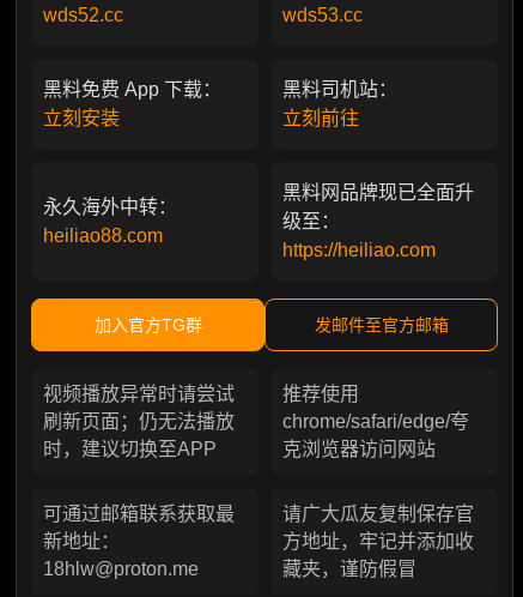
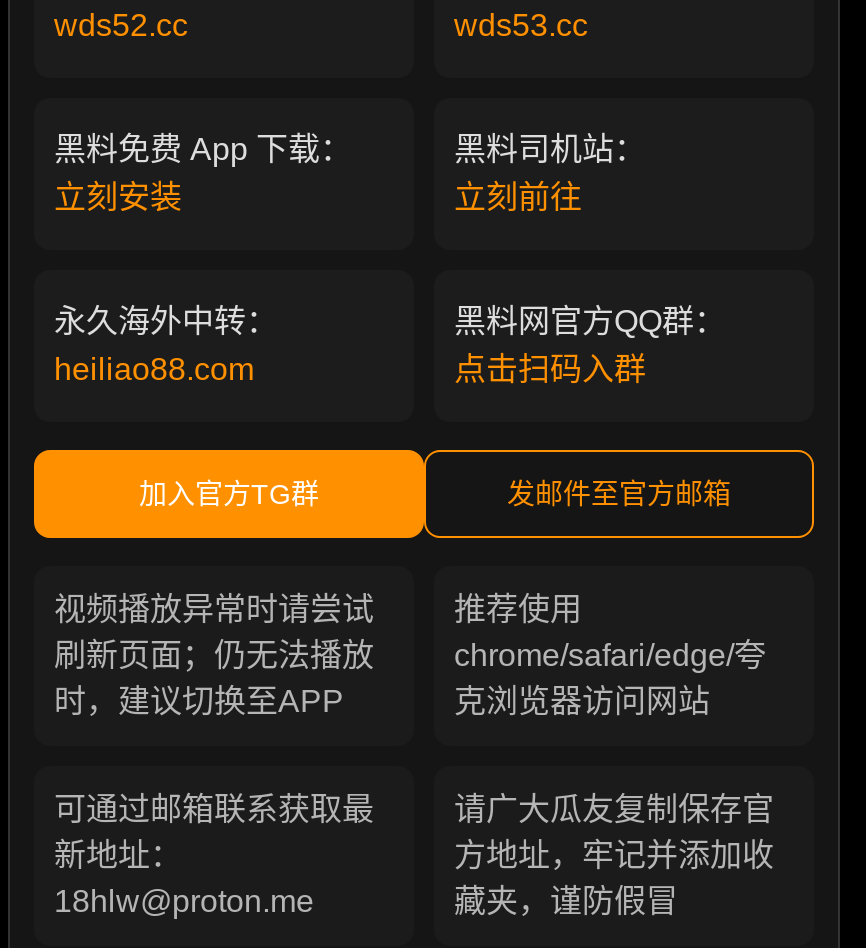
- 黑料网品牌现已全面升
- 级至：
- https://heiliao.com
+ 黑料网官方QQ群：
+ 点击扫码入群
